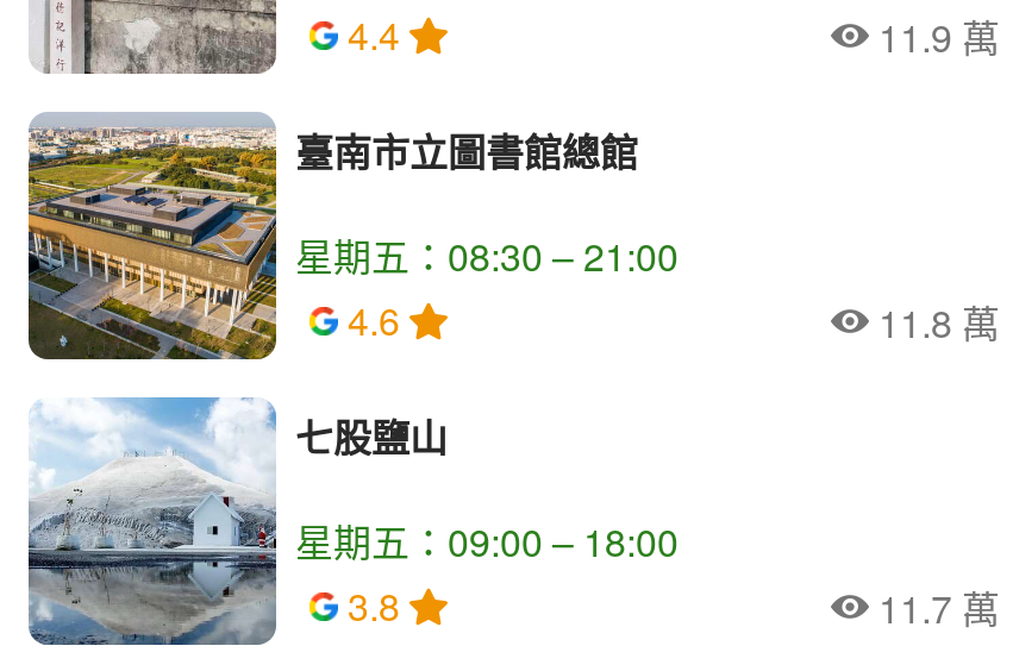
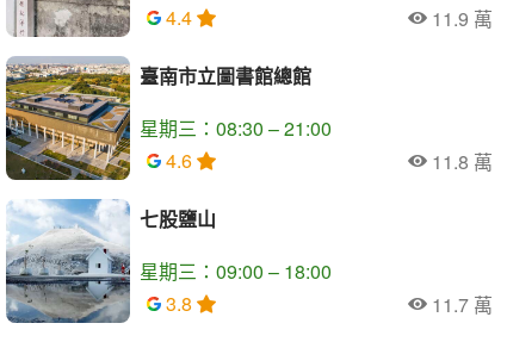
- 星期五：08:30 – 21:00
+ 星期三：08:30 – 21:00

- 星期五：09:00 – 18:00
+ 星期三：09:00 – 18:00
